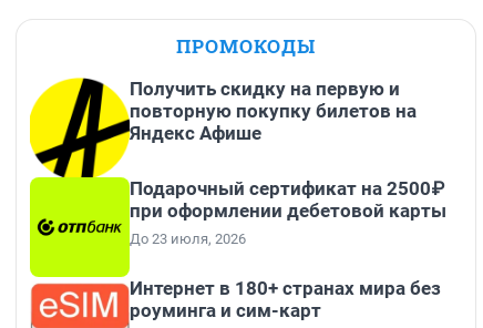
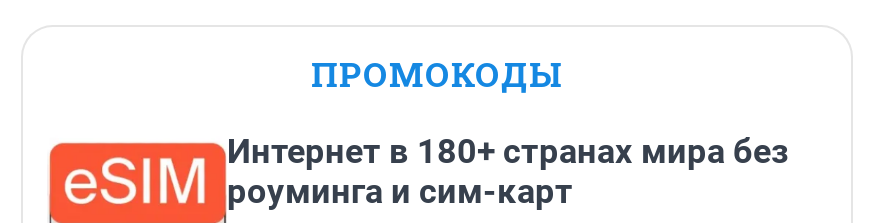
- [image]
- Получить скидку на первую и
- повторную покупку билетов на
- Яндекс Афише
- Подарочный сертификат на 2500₽
- при оформлении дебетовой карты
- До 23 июля, 2026
